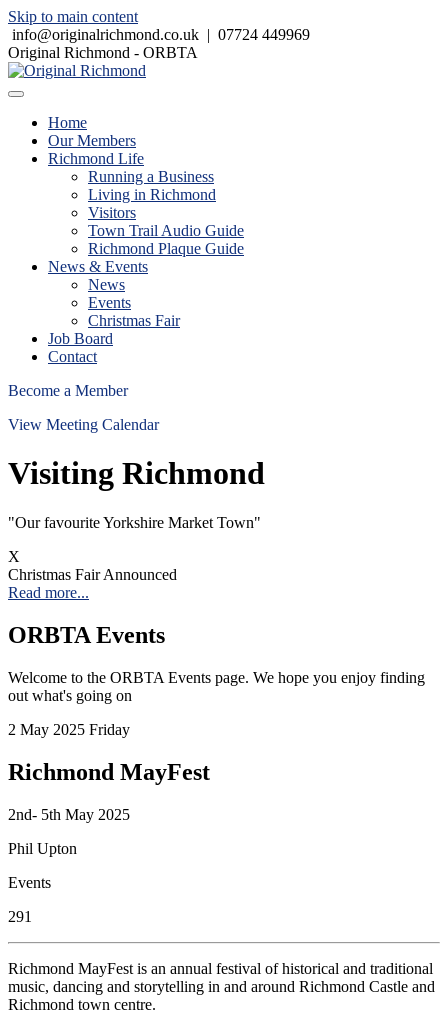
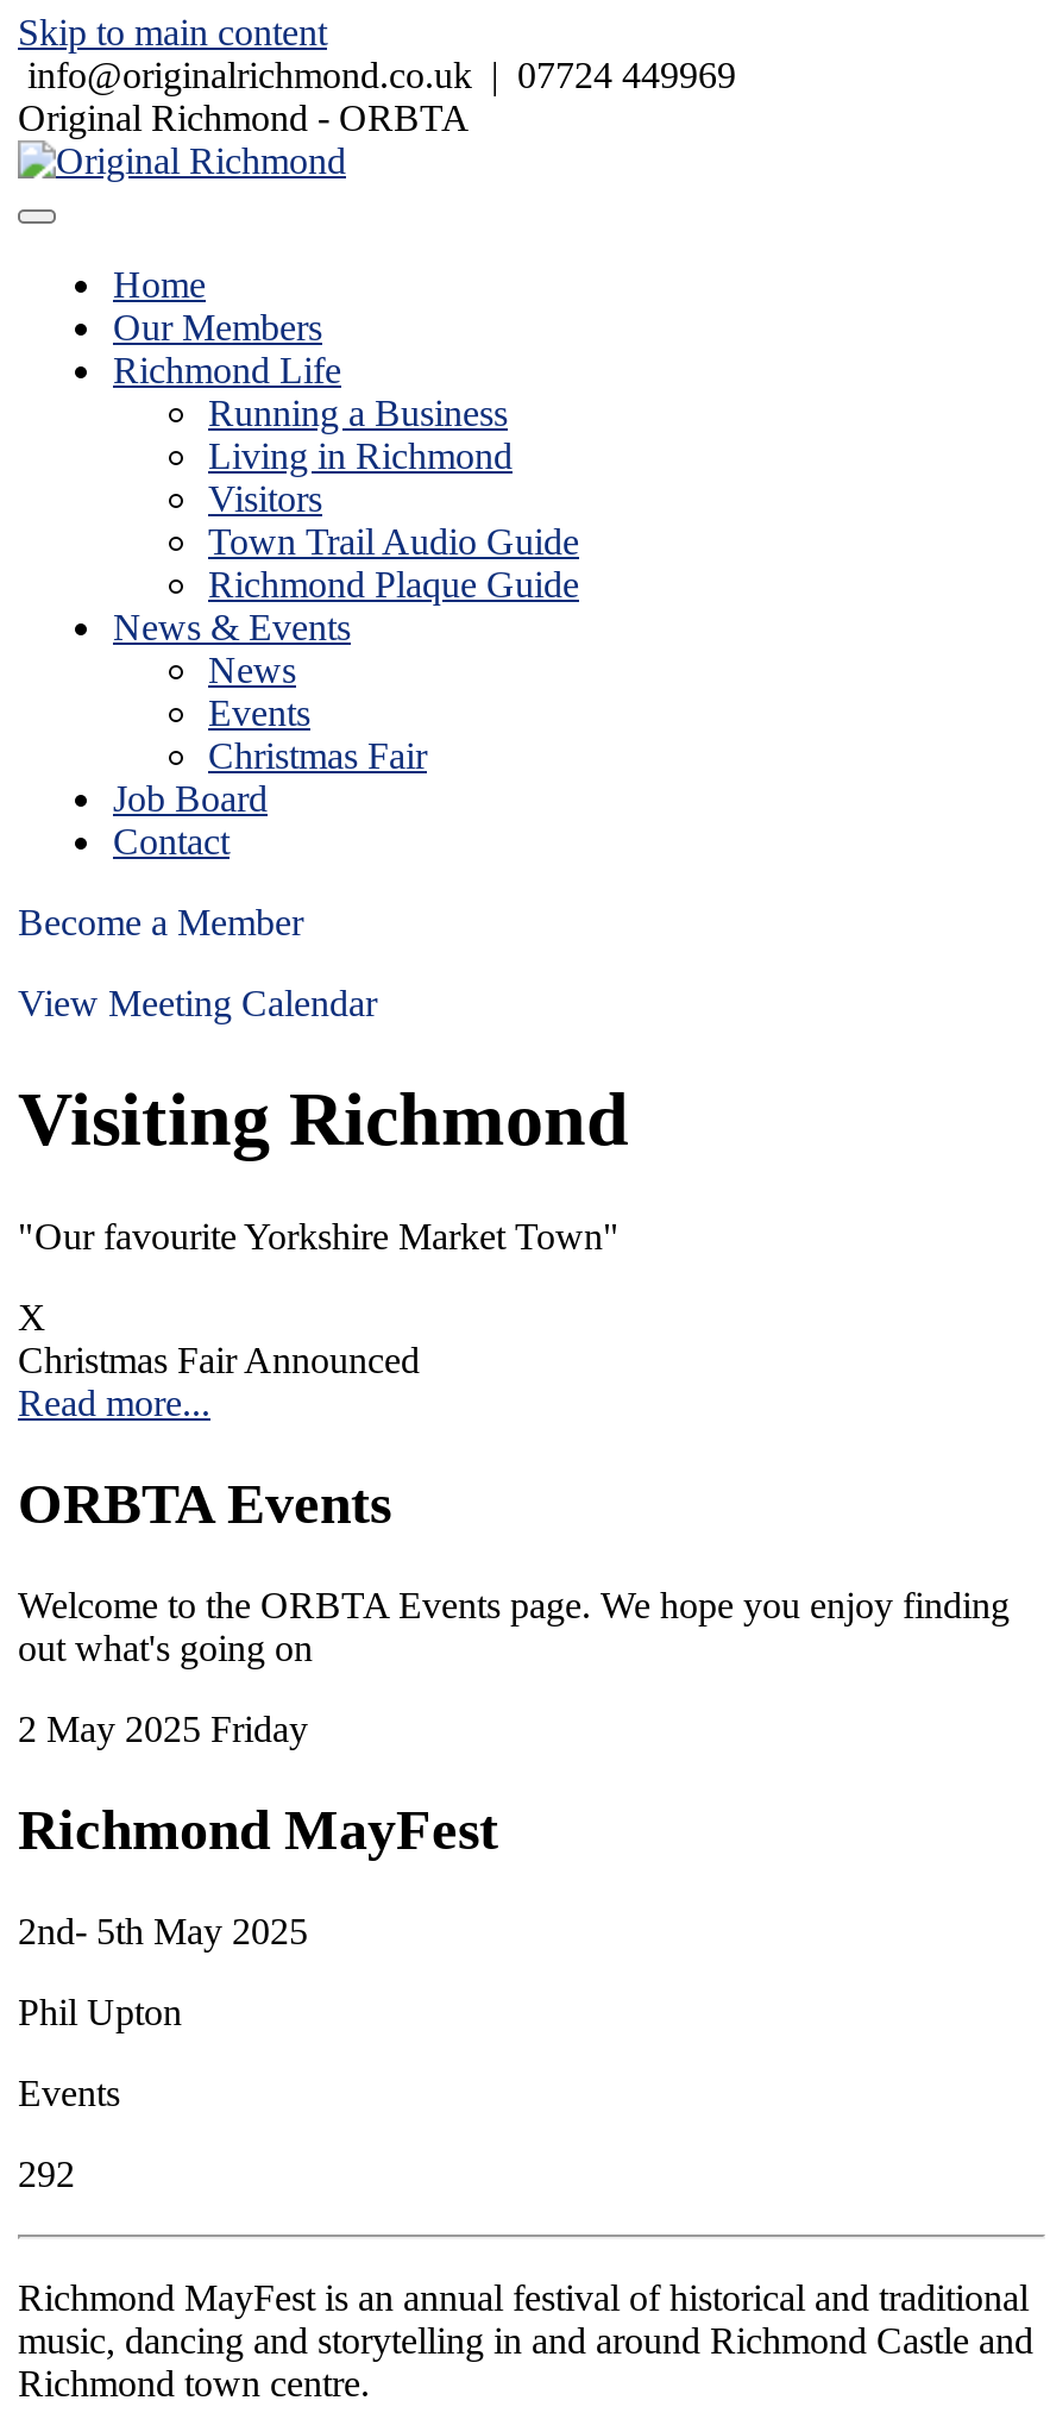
- 291
+ 292
